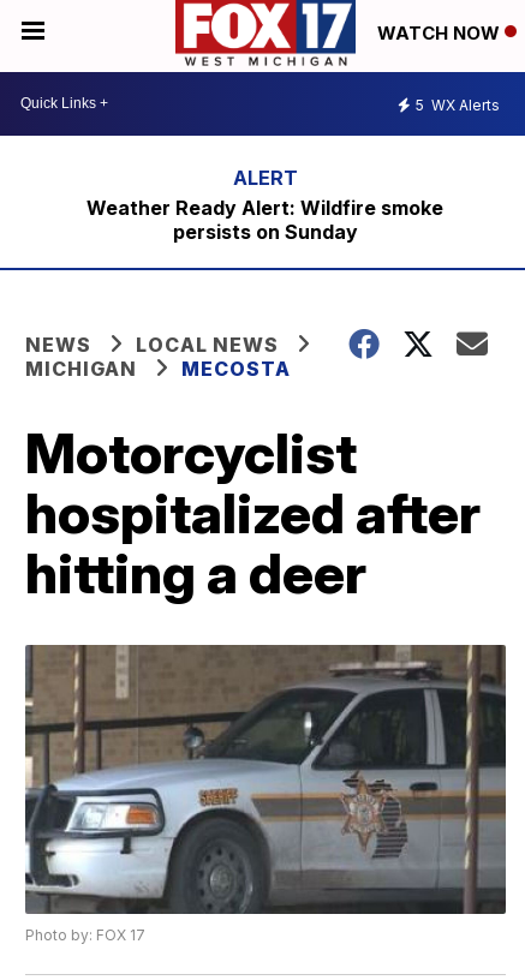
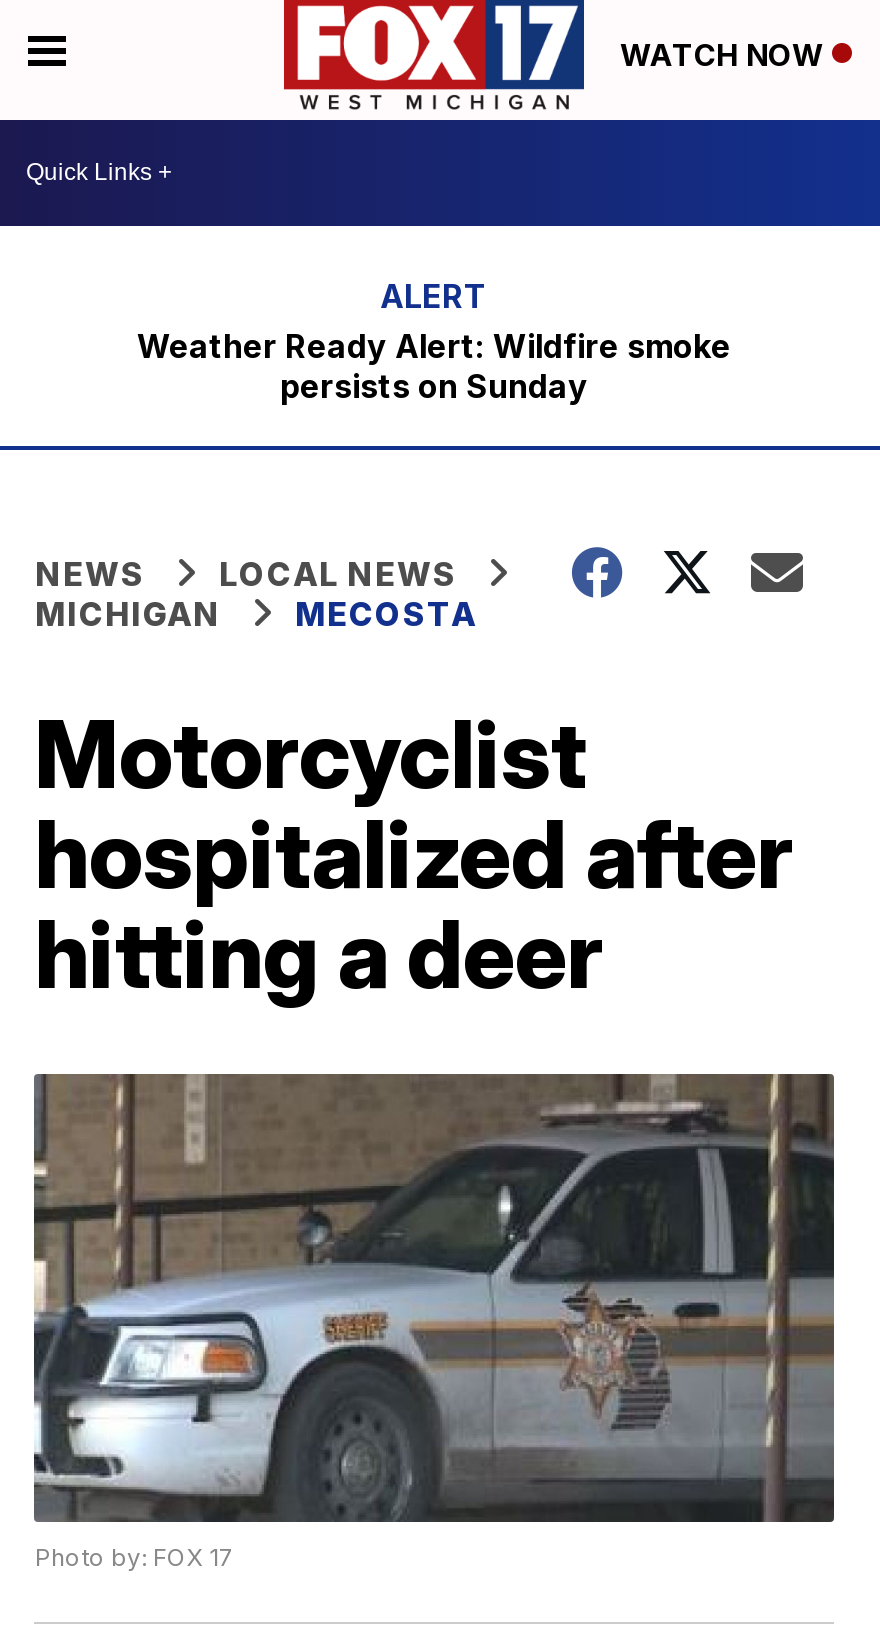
- 5 WX Alerts
